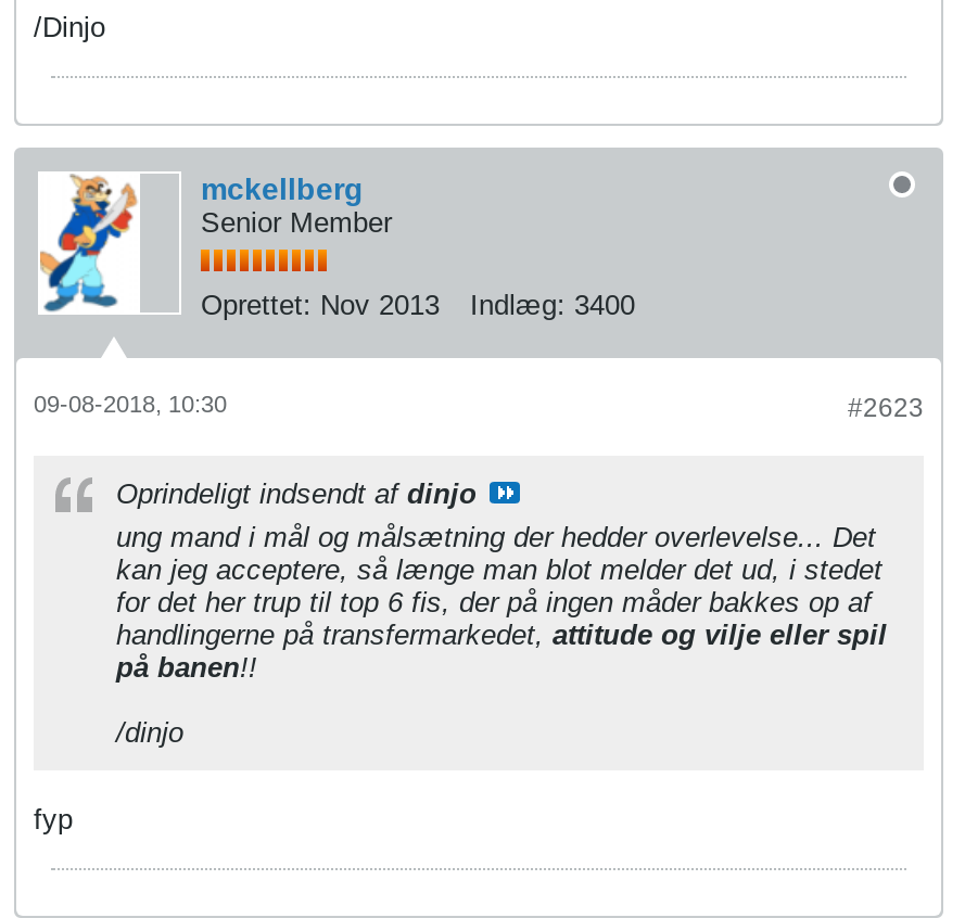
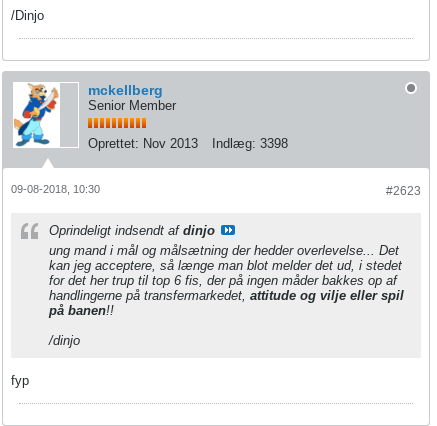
- Oprettet: Nov 2013 Indlæg: 3400
+ Oprettet: Nov 2013 Indlæg: 3398
